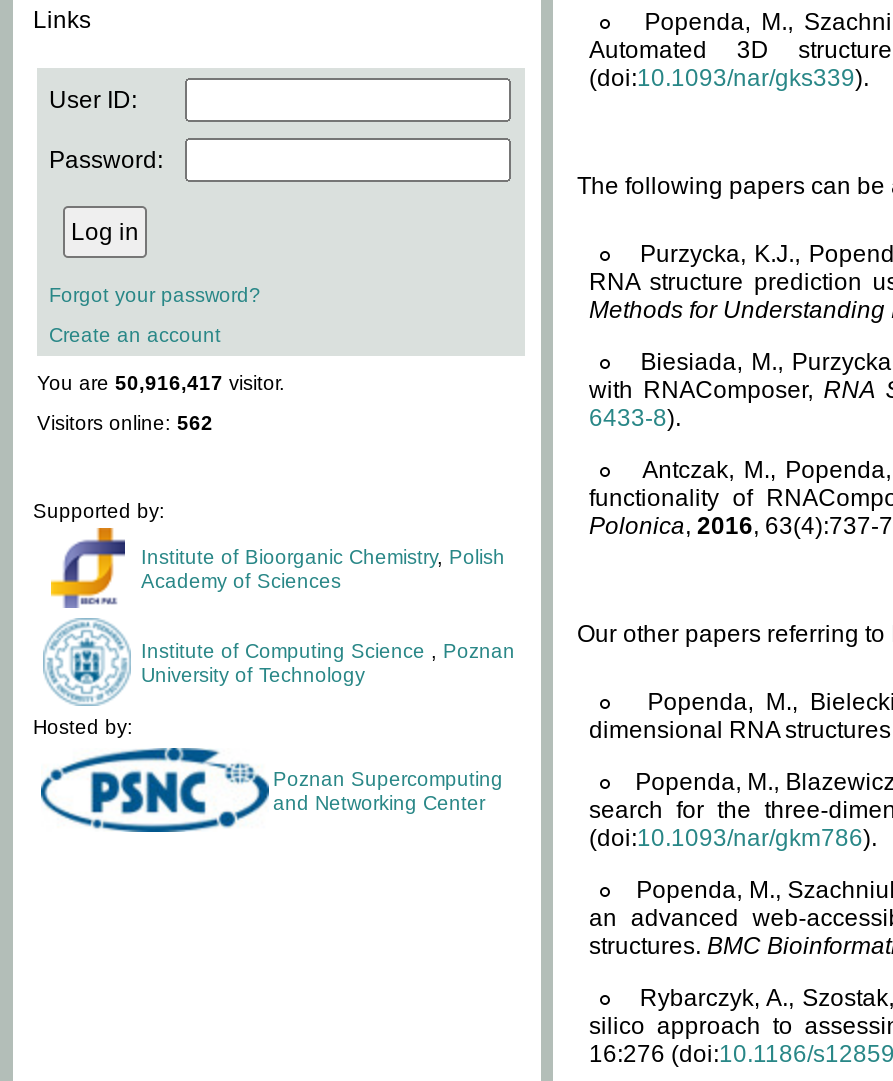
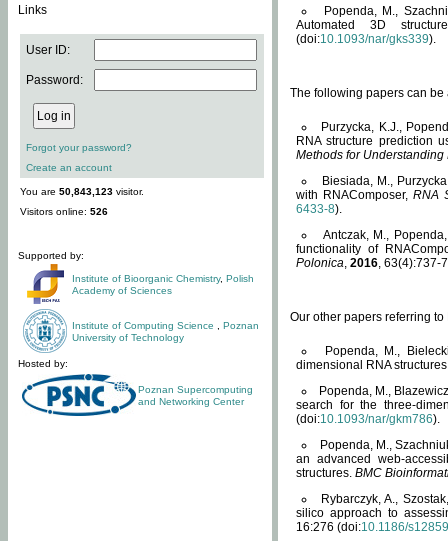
- You are 50,916,417 visitor.
+ You are 50,843,123 visitor.

- Visitors online: 562
+ Visitors online: 526
